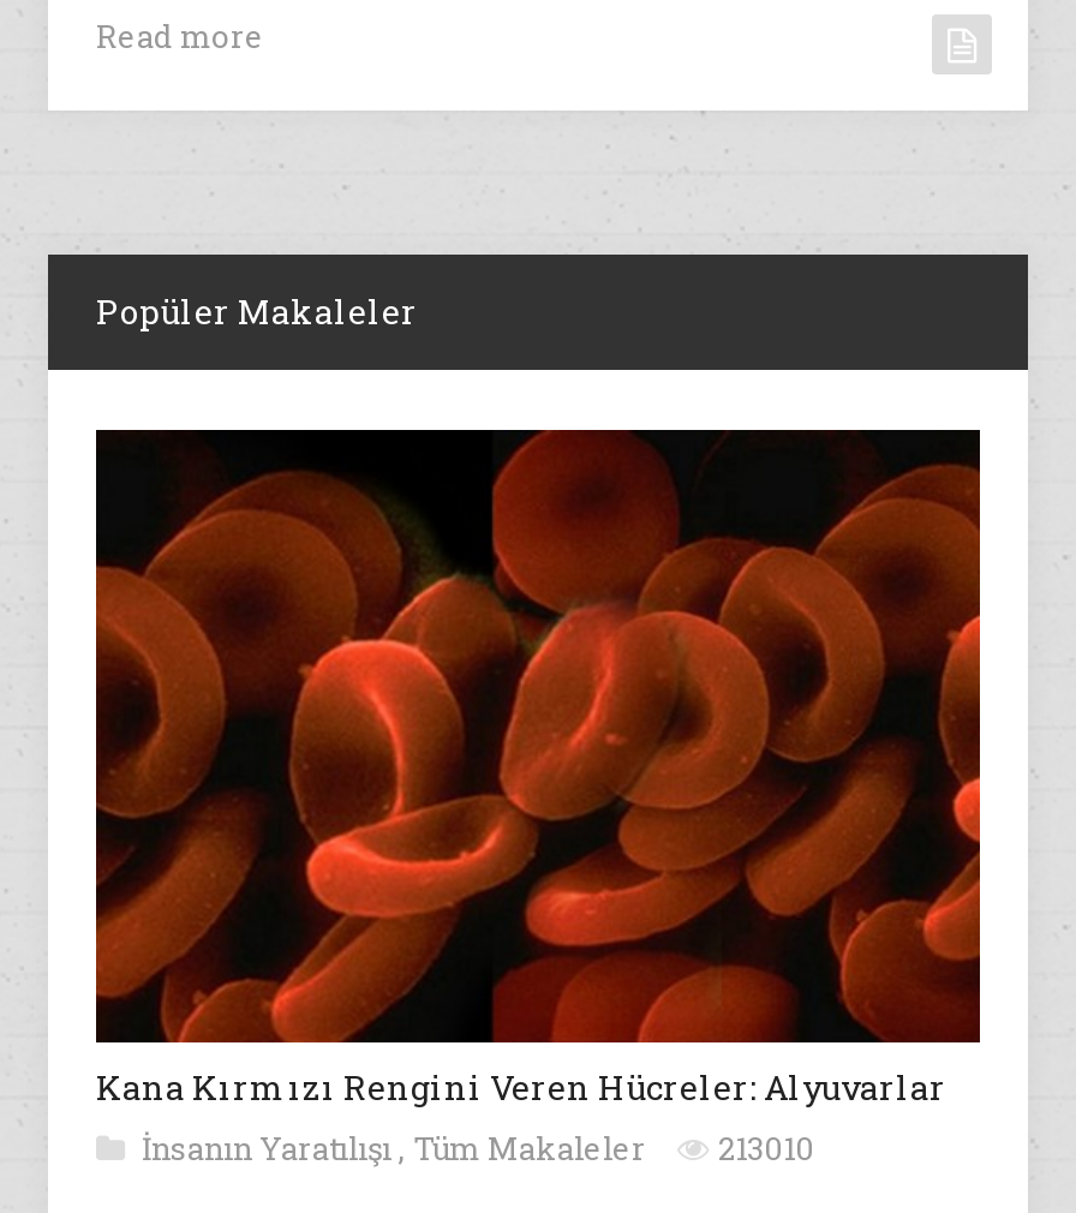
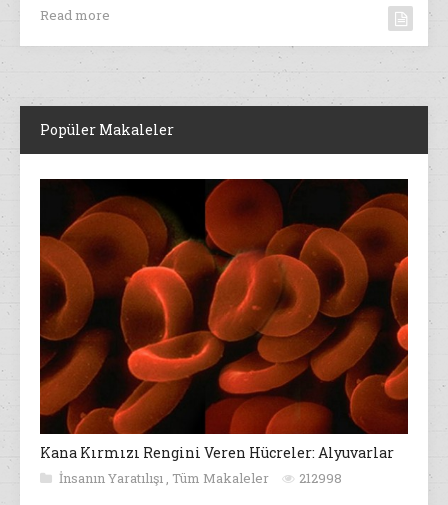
- İnsanın Yaratılışı, Tüm Makaleler 213010
+ İnsanın Yaratılışı, Tüm Makaleler 212998
